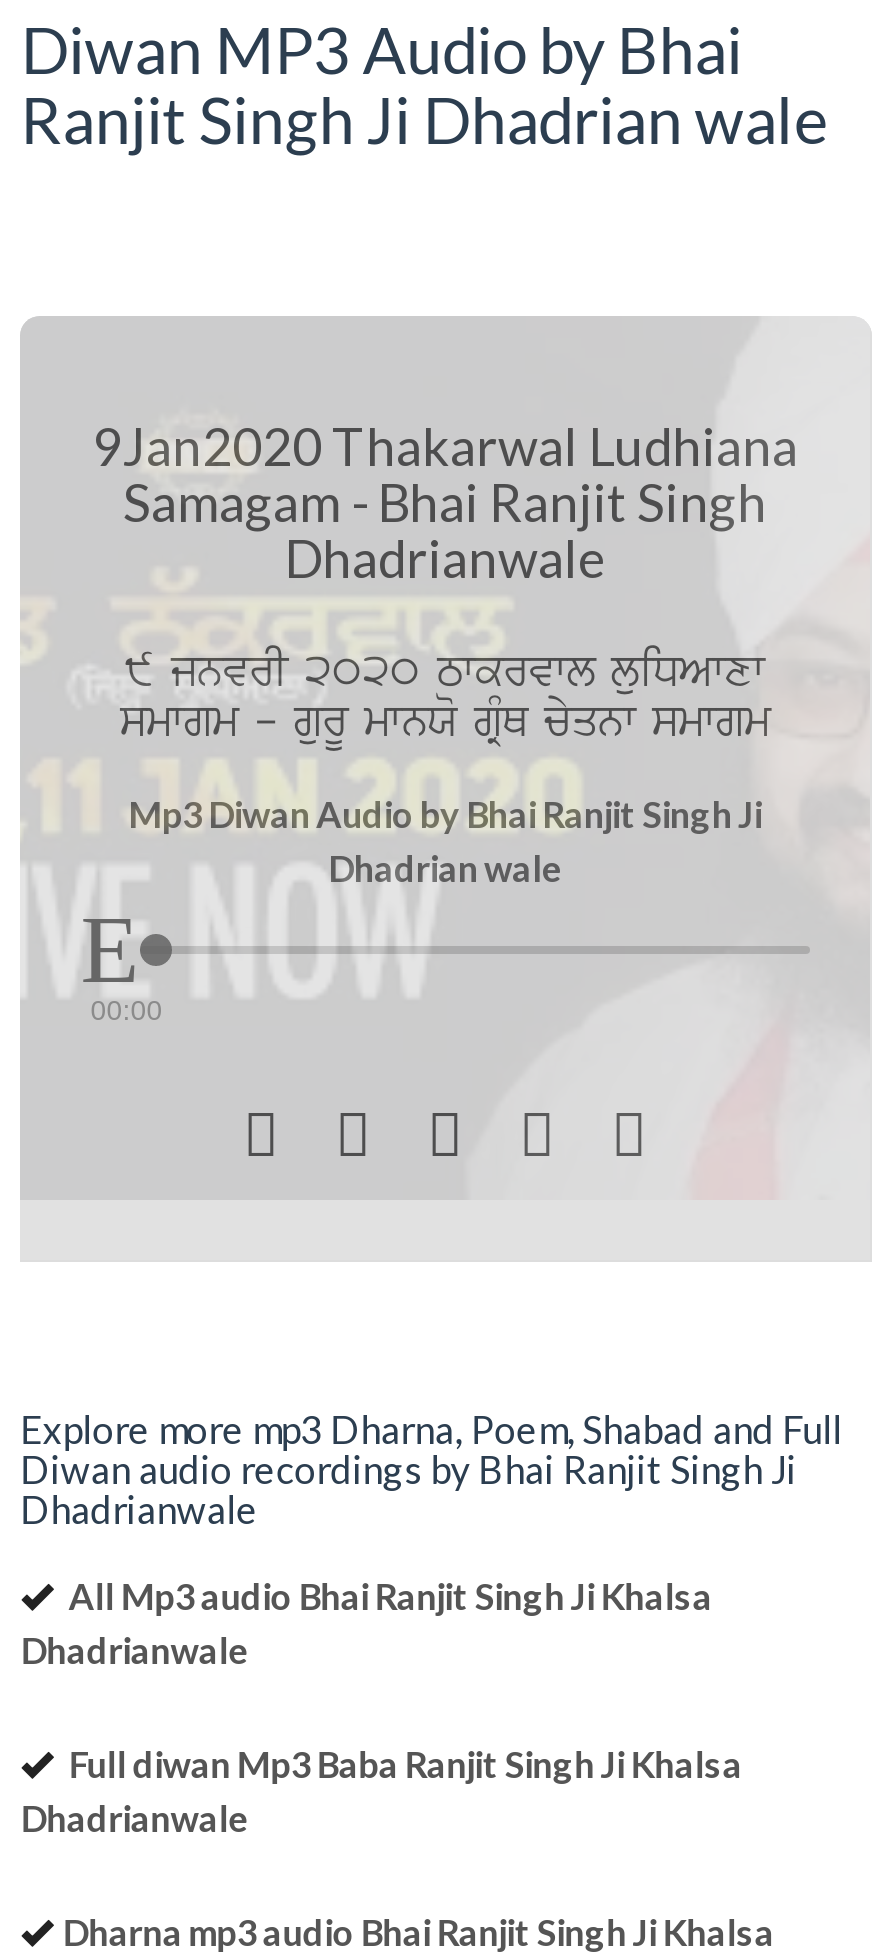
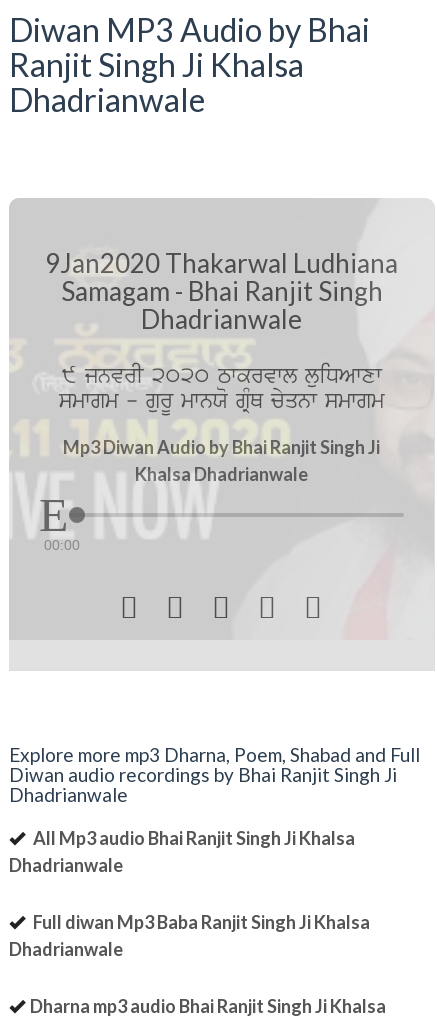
- Ranjit Singh Ji Dhadrian wale
+ Ranjit Singh Ji Khalsa
+ Dhadrianwale

- Dhadrian wale
+ Khalsa Dhadrianwale
